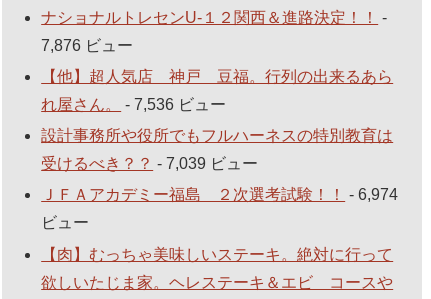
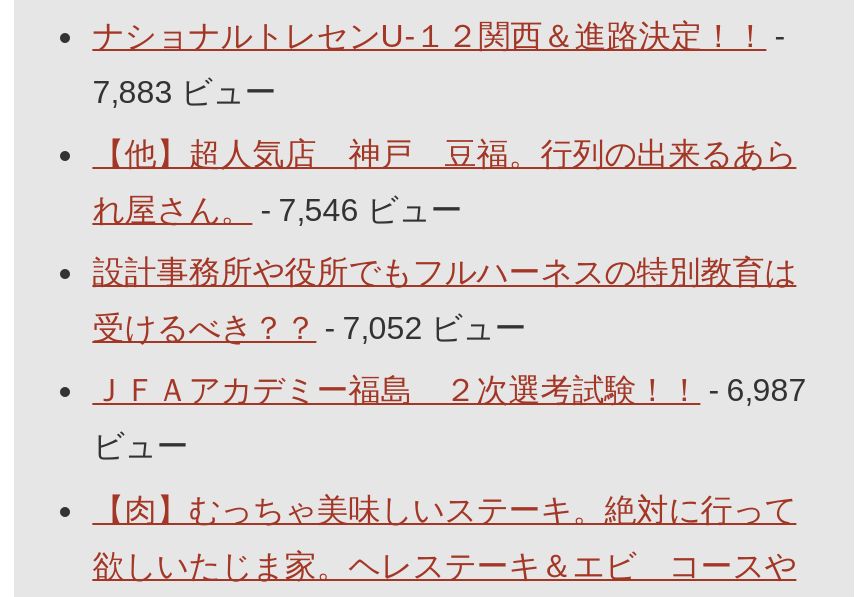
- 7,876 ビュー
+ 7,883 ビュー

- れ屋さん。- 7,536 ビュー
+ れ屋さん。- 7,546 ビュー

- 受けるべき？？- 7,039 ビュー
+ 受けるべき？？- 7,052 ビュー

- ＪＦＡアカデミー福島 ２次選考試験！！- 6,974
+ ＪＦＡアカデミー福島 ２次選考試験！！- 6,987
